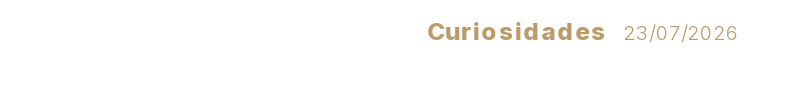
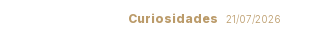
- Curiosidades 23/07/2026
+ Curiosidades 21/07/2026
